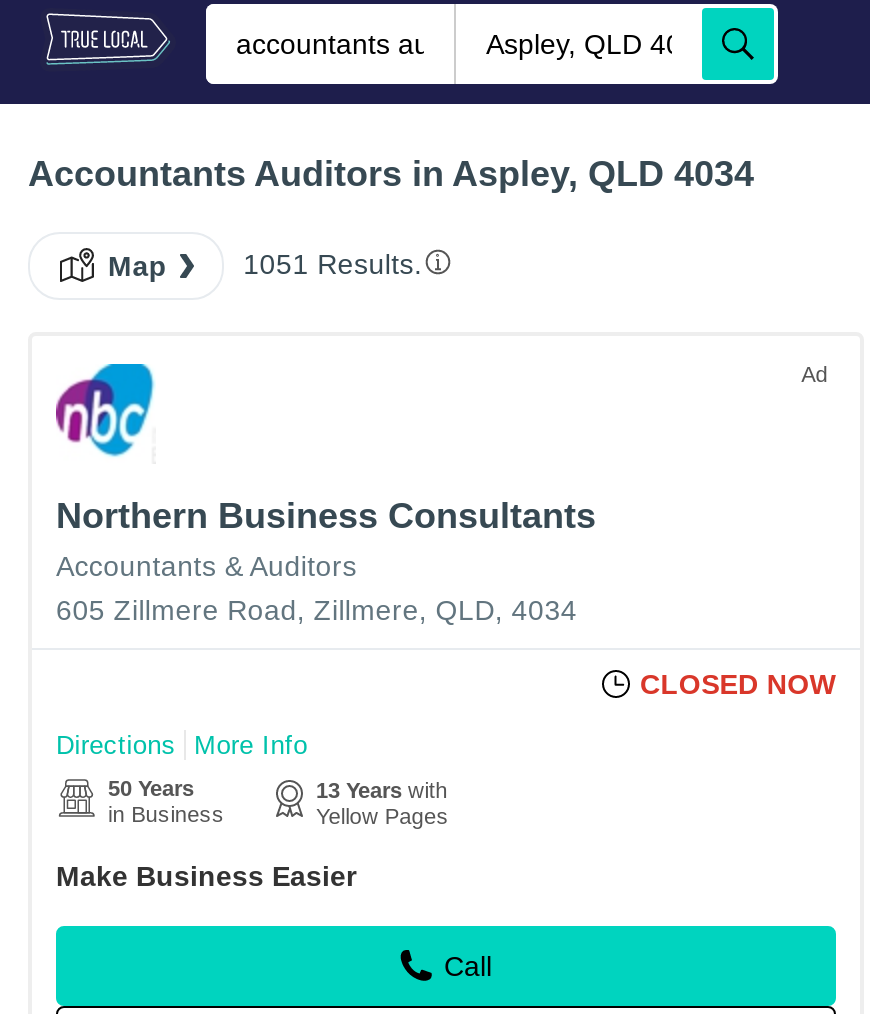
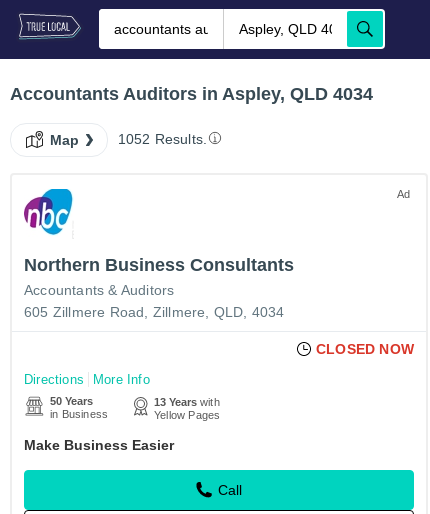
- 1051 Results.
+ 1052 Results.
